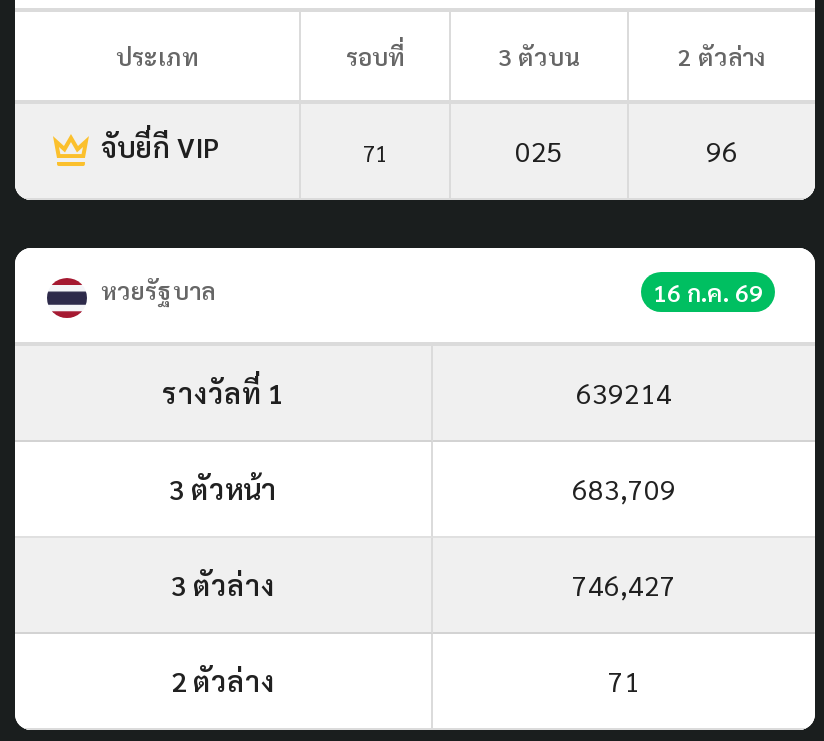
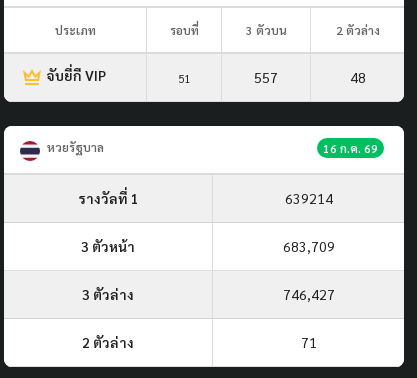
- 71
+ 51

- 025
+ 557

- 96
+ 48
